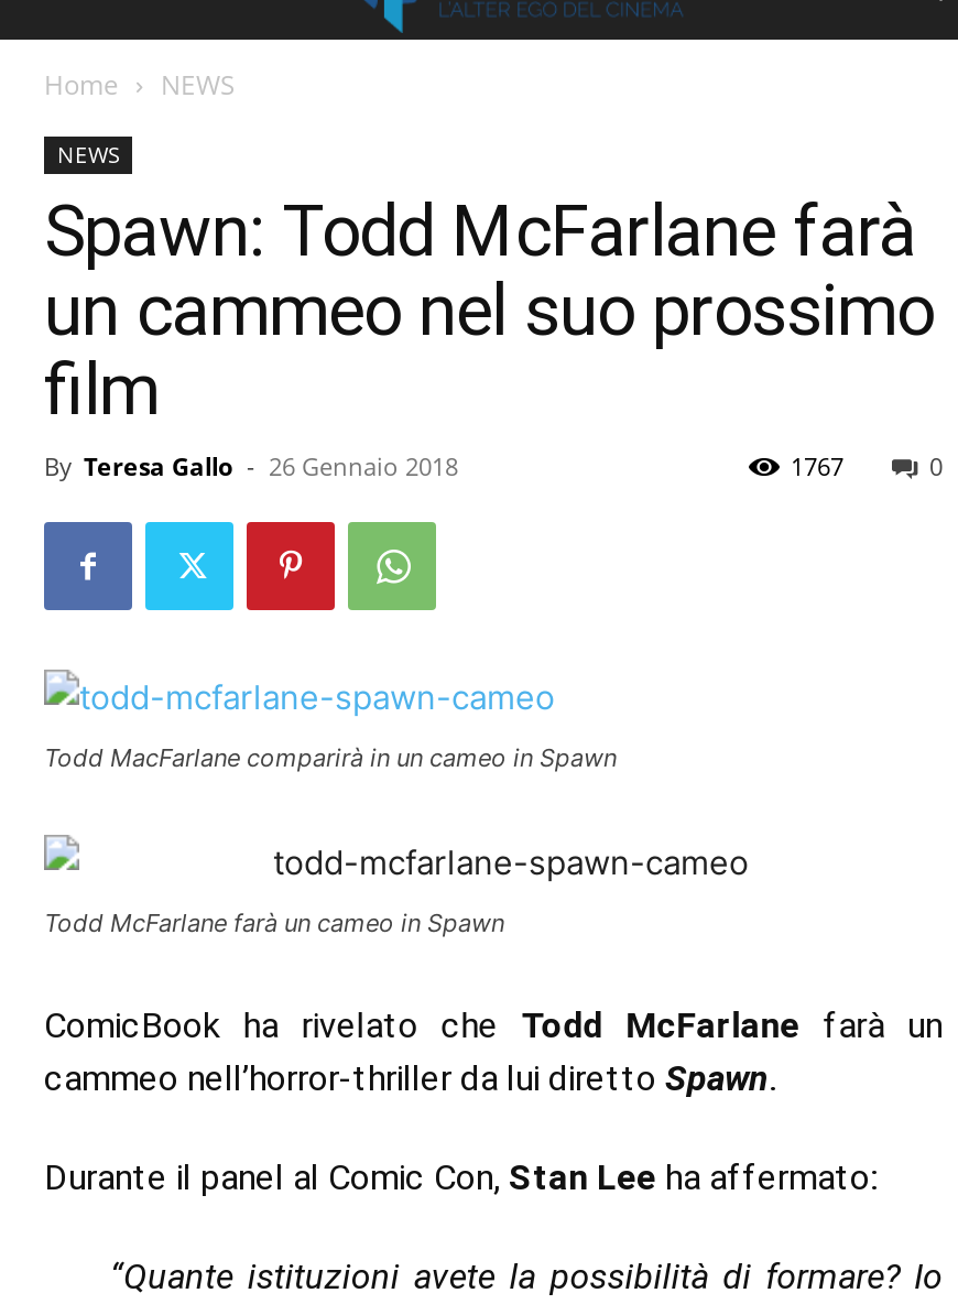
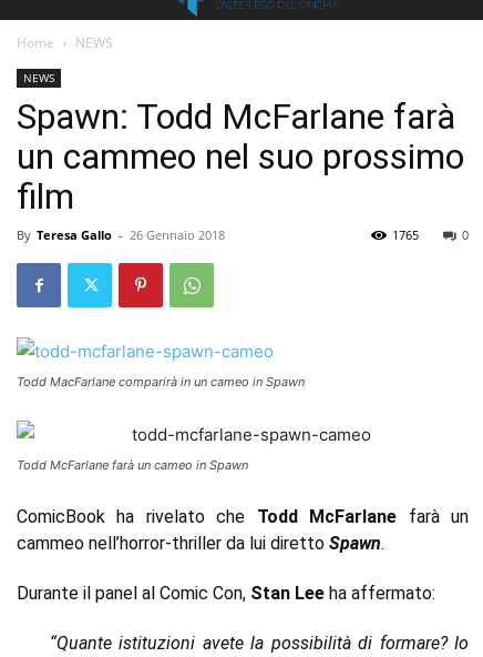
- 1767
+ 1765
